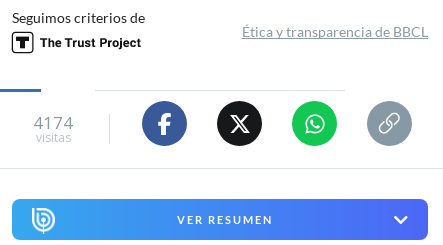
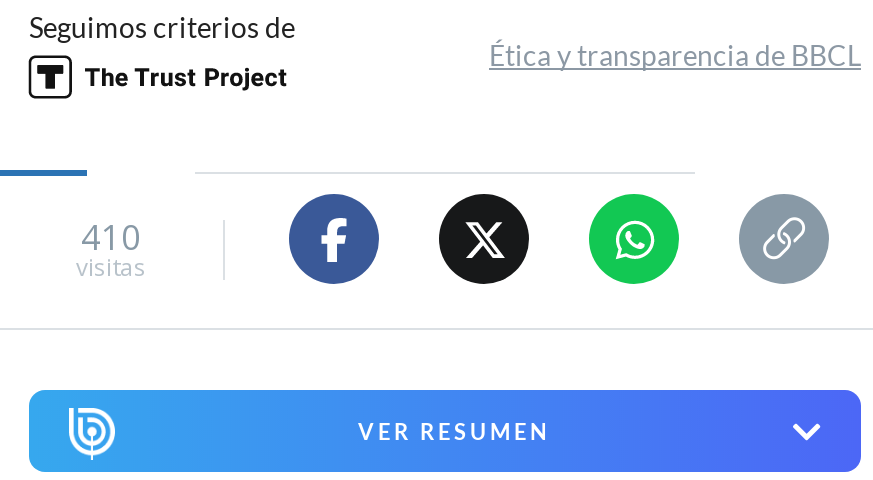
- 4174
+ 410
